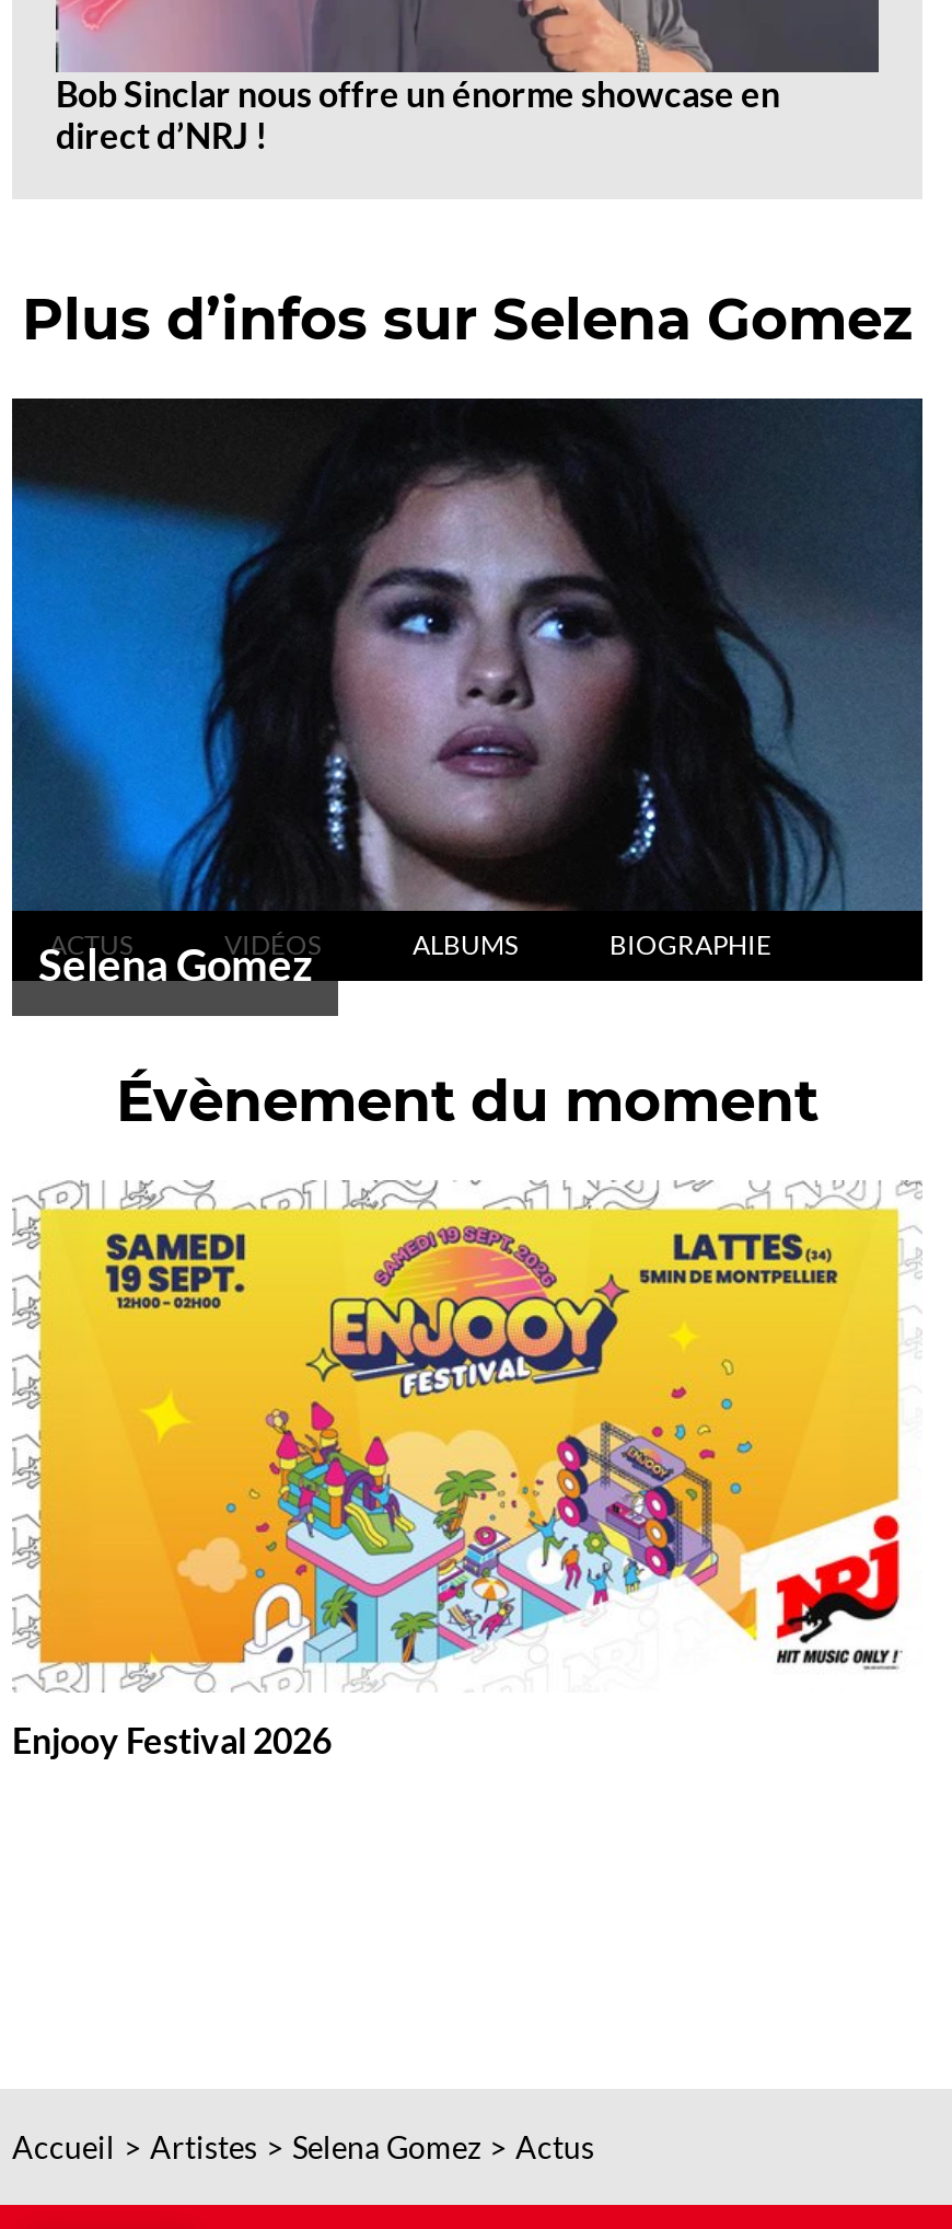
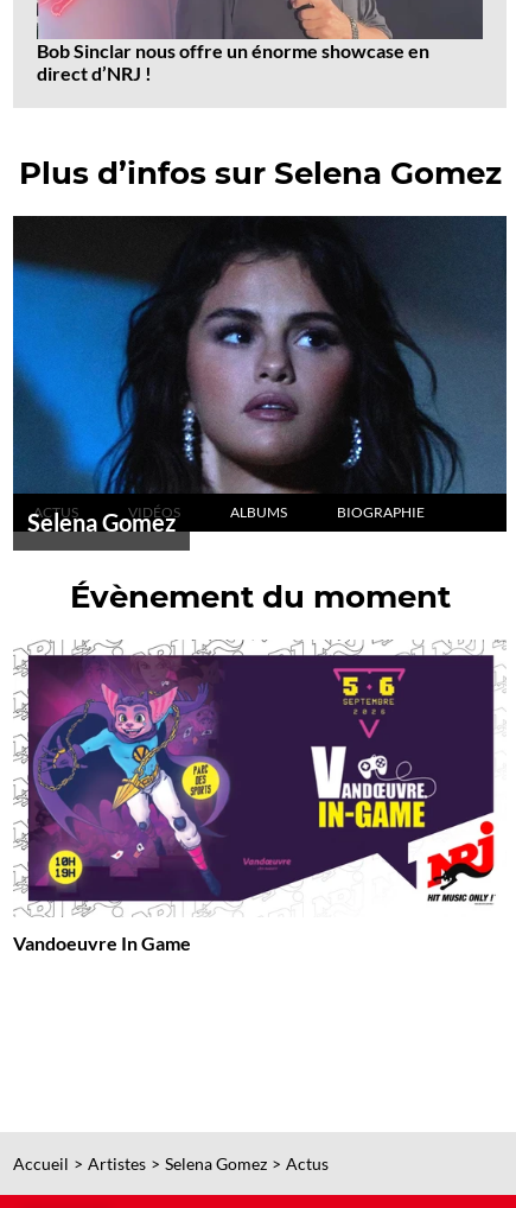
- [image]
- Enjooy Festival 2026
+ [image]
+ Vandoeuvre In Game
